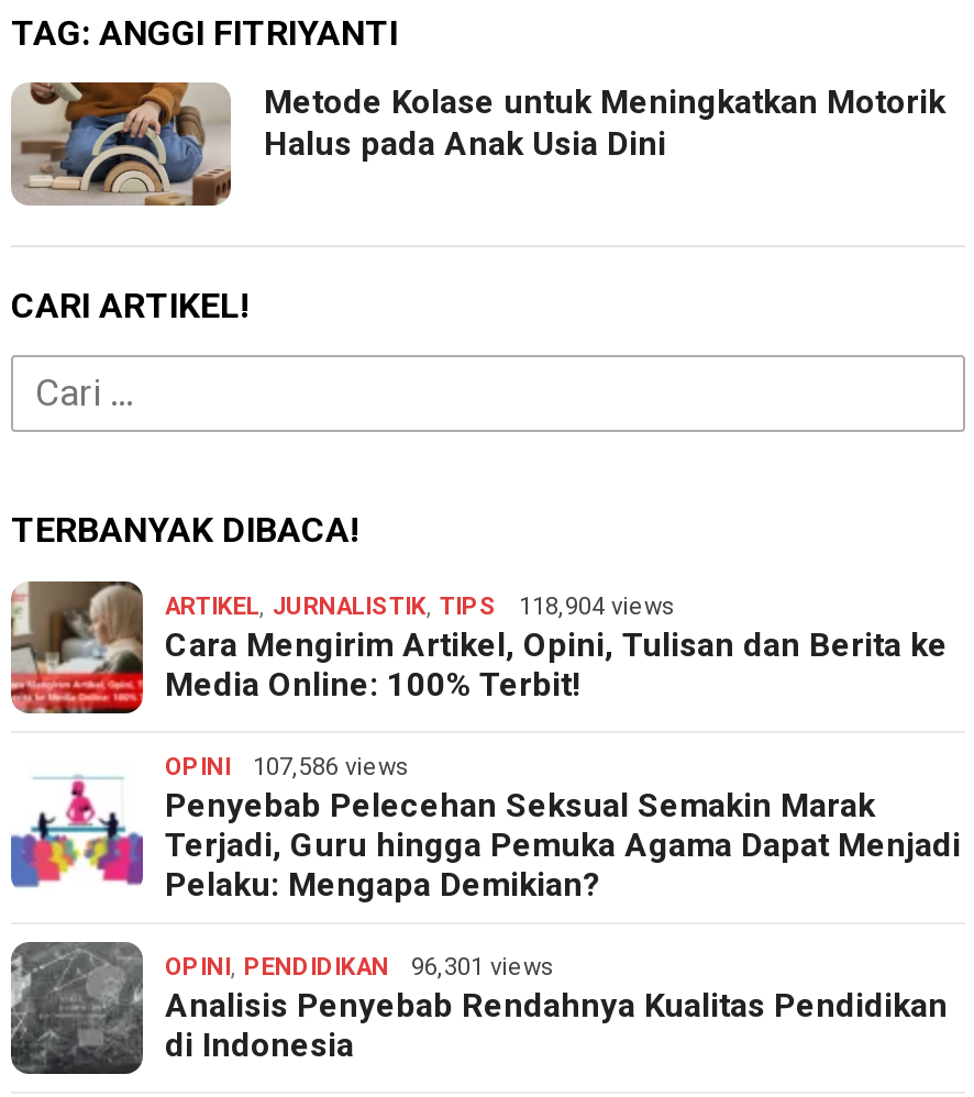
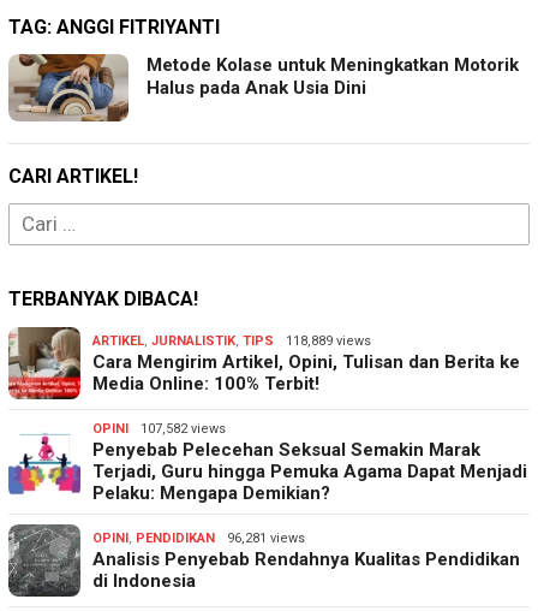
- ARTIKEL, JURNALISTIK, TIPS 118,904 views
+ ARTIKEL, JURNALISTIK, TIPS 118,889 views

- OPINI 107,586 views
+ OPINI 107,582 views

- OPINI, PENDIDIKAN 96,301 views
+ OPINI, PENDIDIKAN 96,281 views
